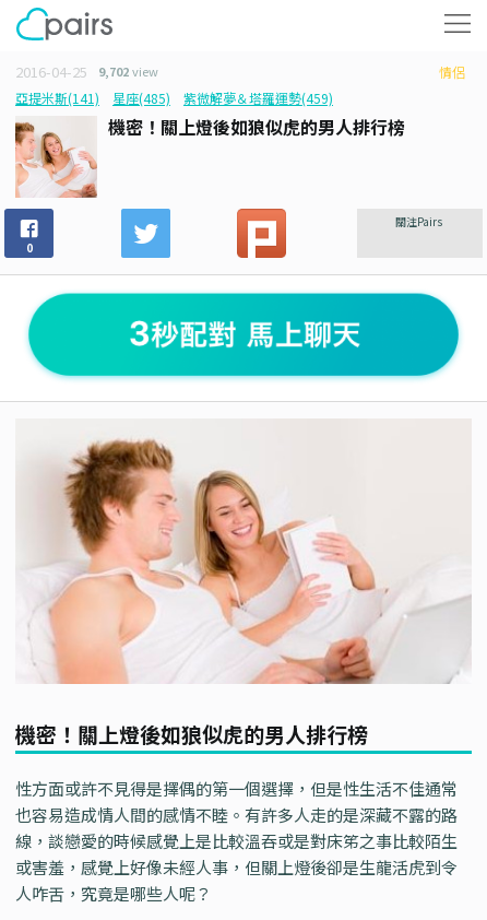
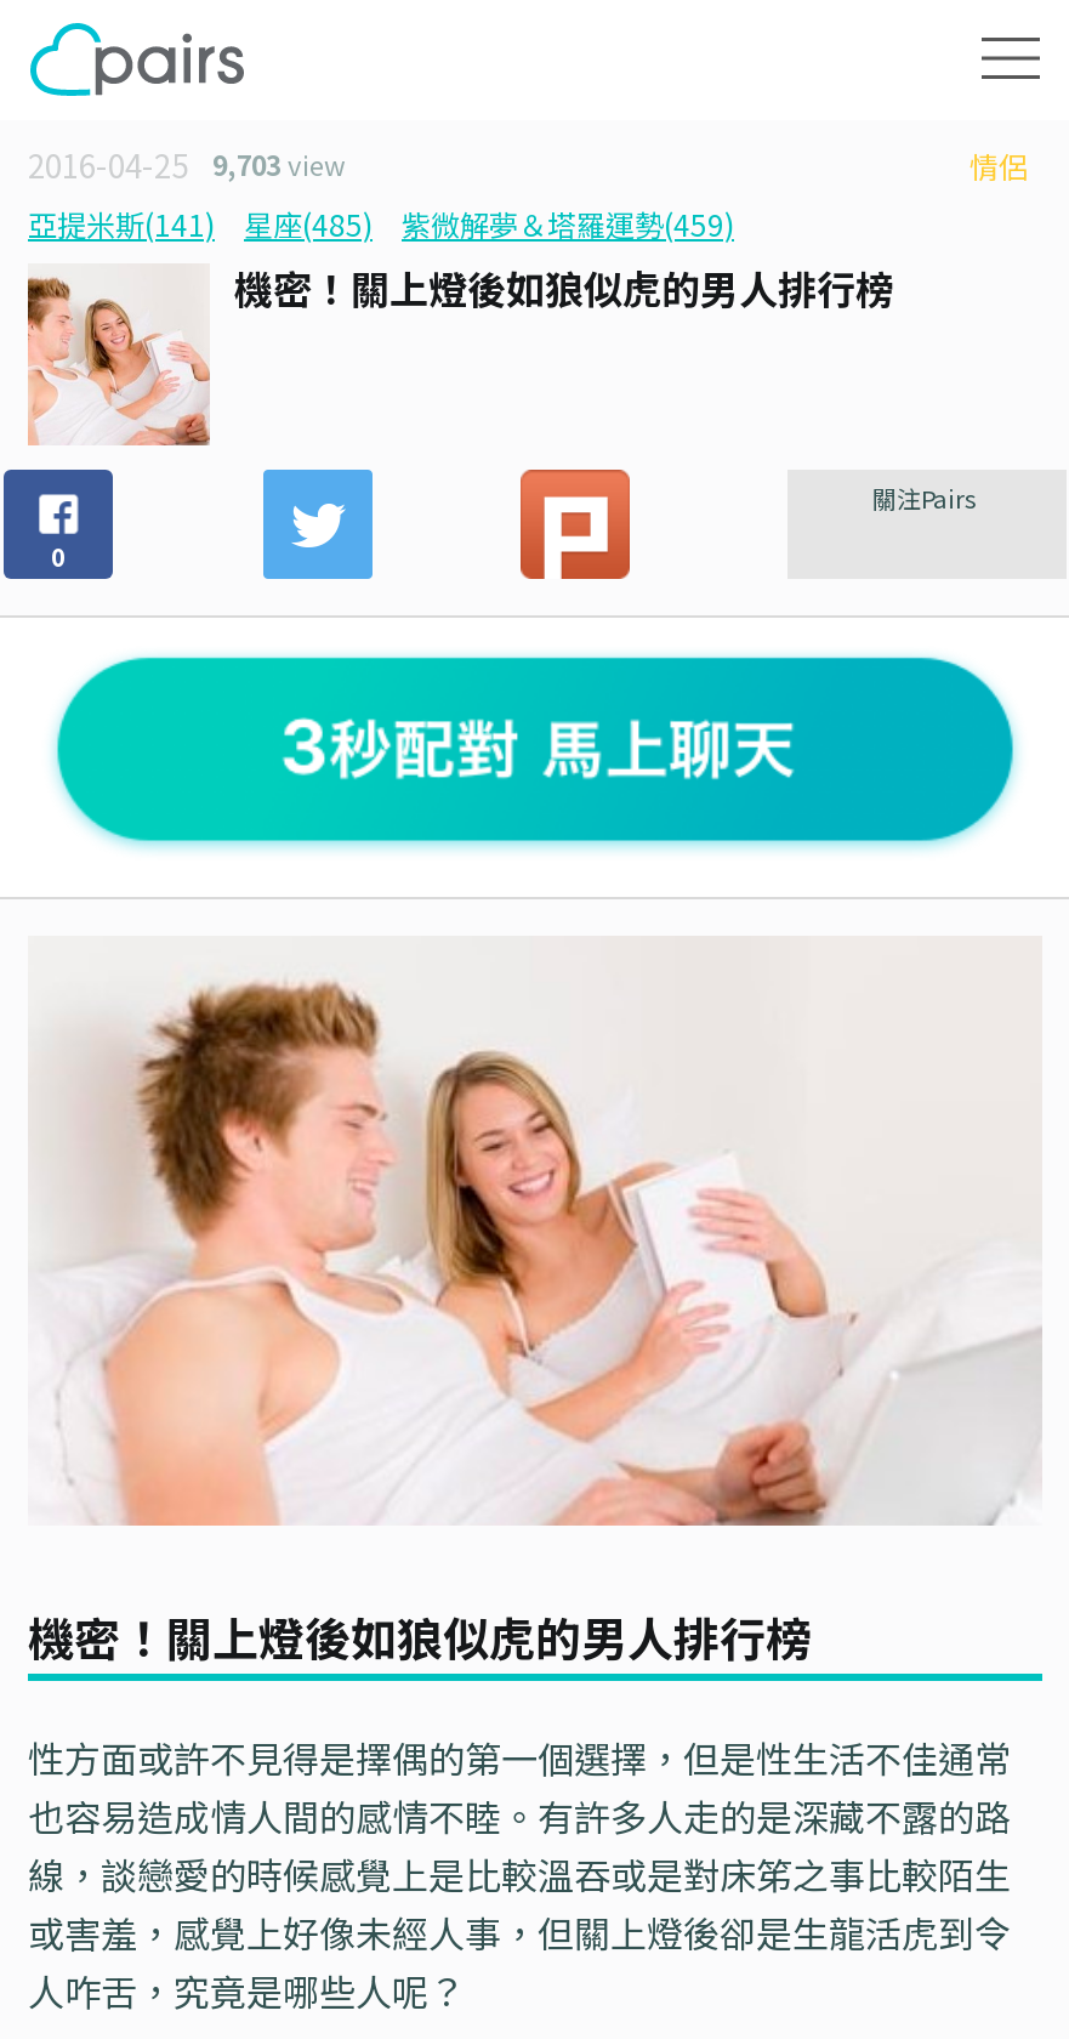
- 9,702 view
+ 9,703 view
